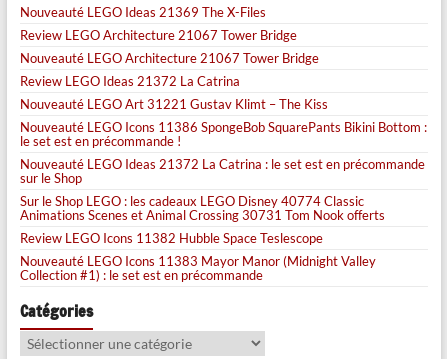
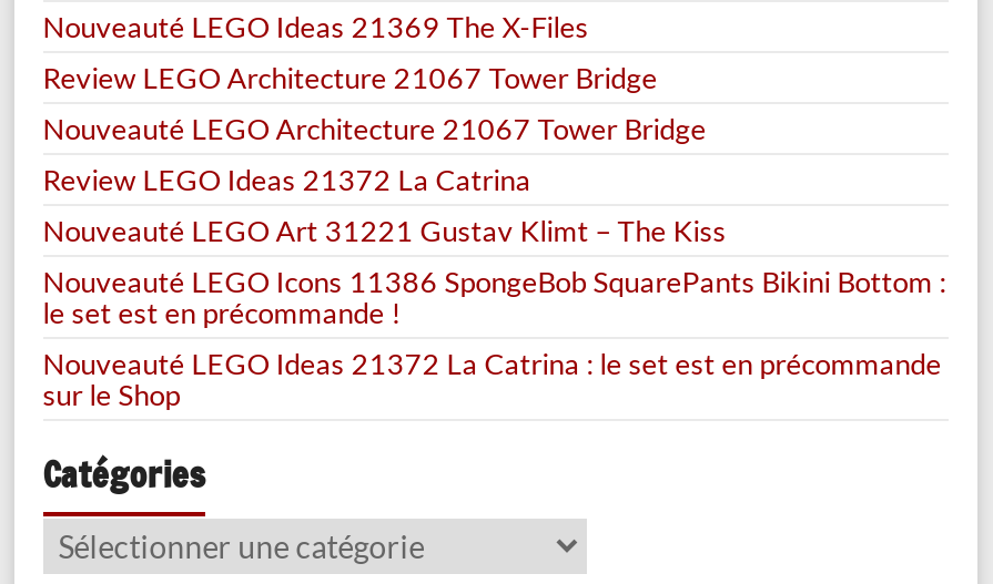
- Sur le Shop LEGO : les cadeaux LEGO Disney 40774 Classic
- Animations Scenes et Animal Crossing 30731 Tom Nook offerts
- Review LEGO Icons 11382 Hubble Space Teslescope
- Nouveauté LEGO Icons 11383 Mayor Manor (Midnight Valley
- Collection #1) : le set est en précommande
